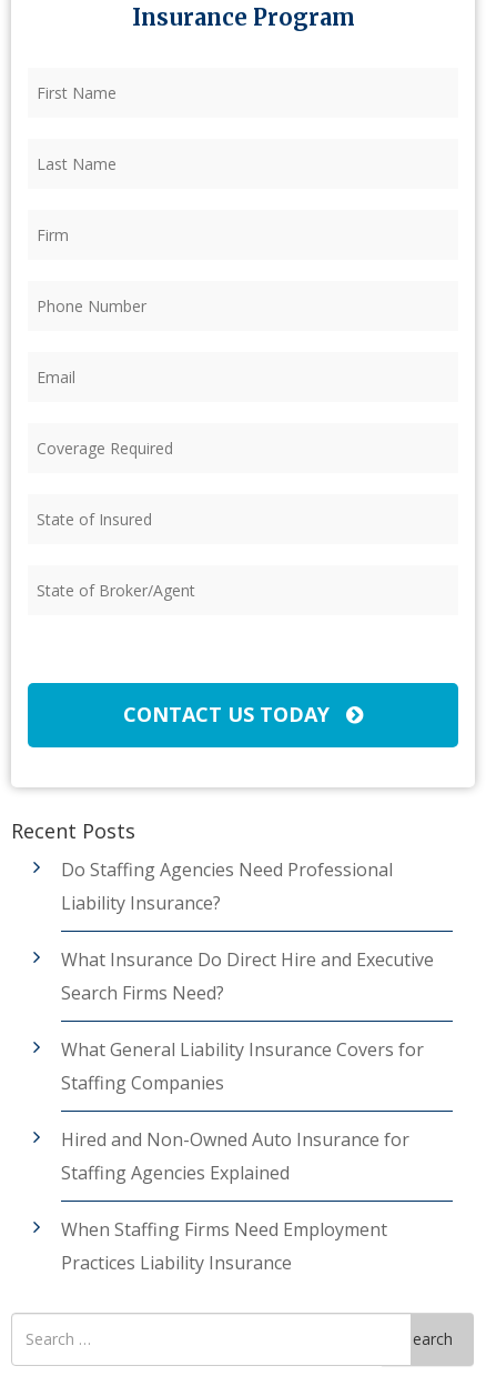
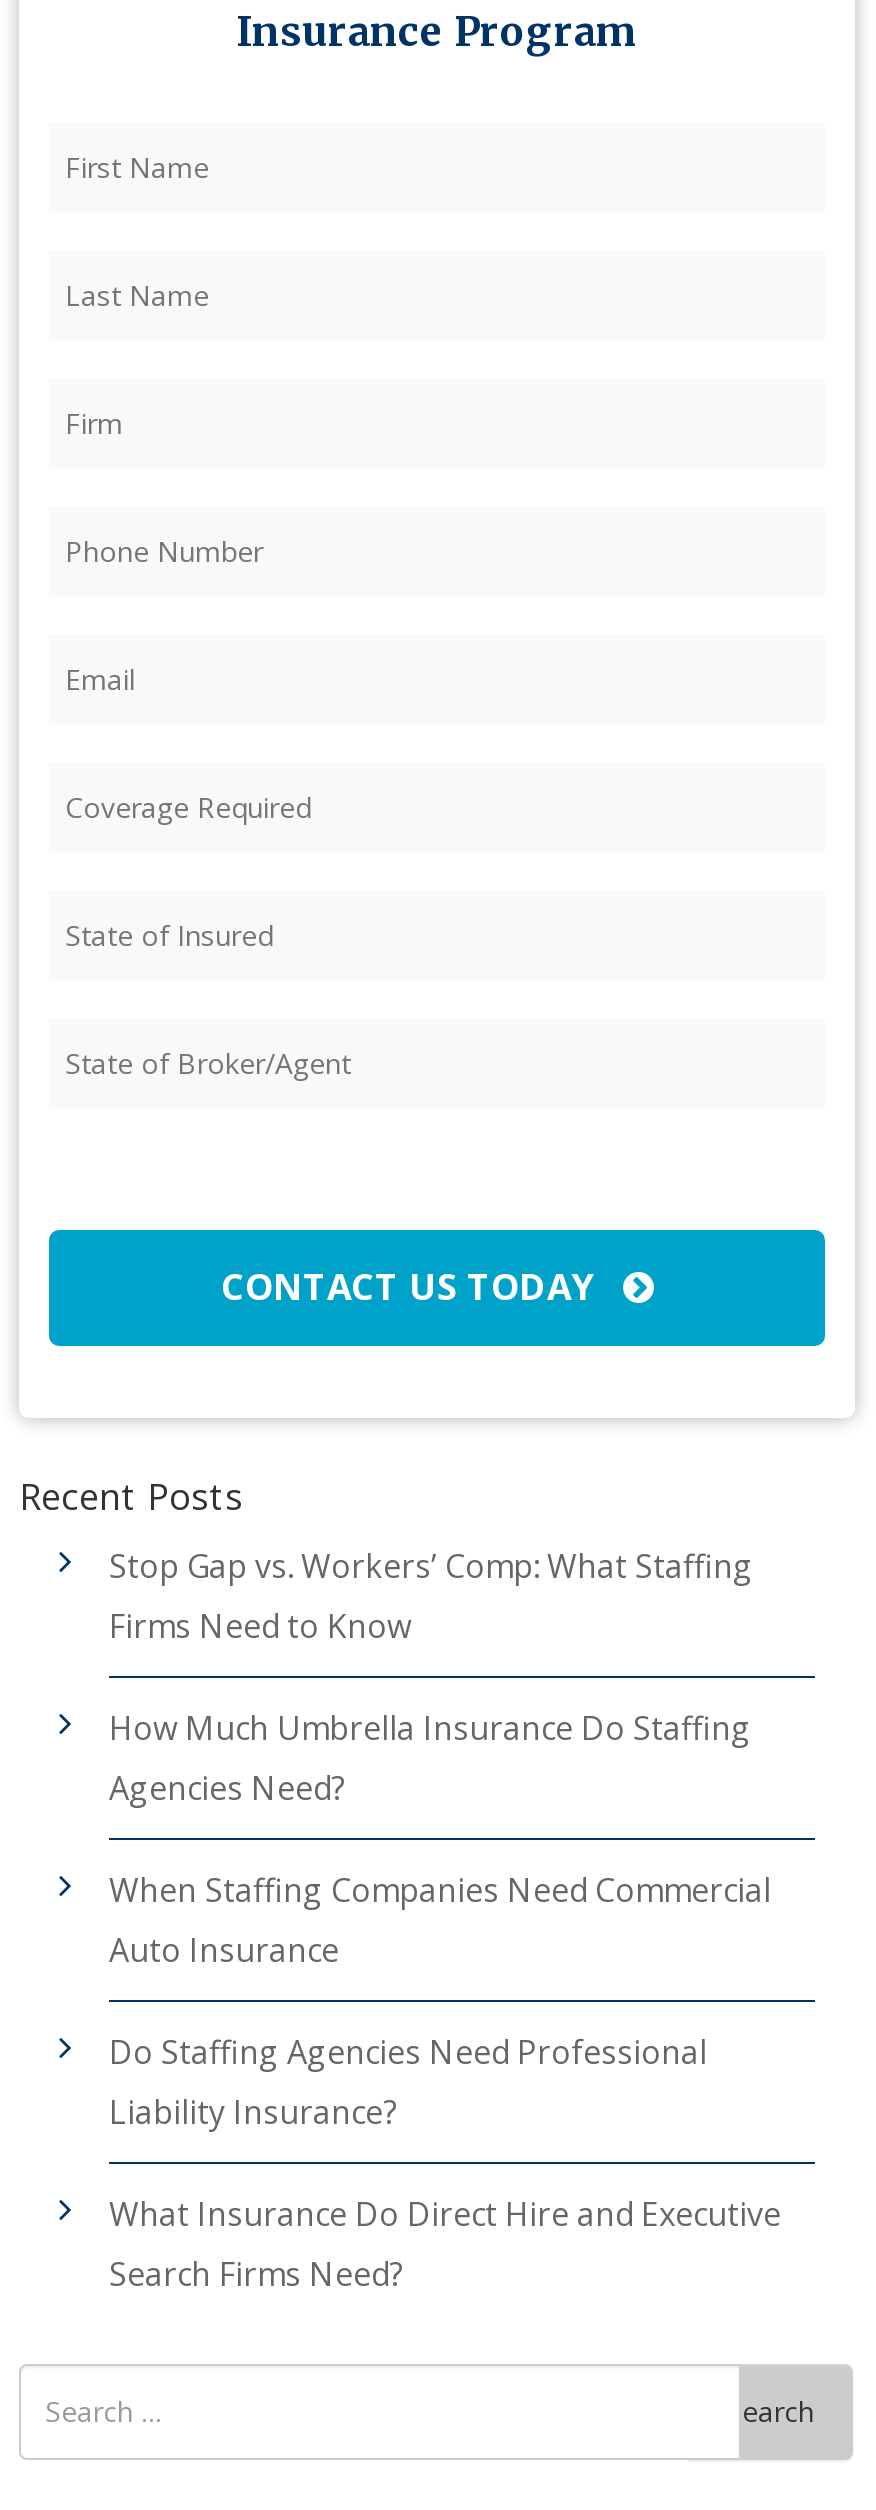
+ Stop Gap vs. Workers’ Comp: What Staffing
+ Firms Need to Know
+ How Much Umbrella Insurance Do Staffing
+ Agencies Need?
+ When Staffing Companies Need Commercial
+ Auto Insurance

moved down: Do Staffing Agencies Need Professional | Liability Insurance? | What Insurance Do Direct Hire and Executive | Search Firms Need?

- What General Liability Insurance Covers for
- Staffing Companies
- Hired and Non-Owned Auto Insurance for
- Staffing Agencies Explained
- When Staffing Firms Need Employment
- Practices Liability Insurance
